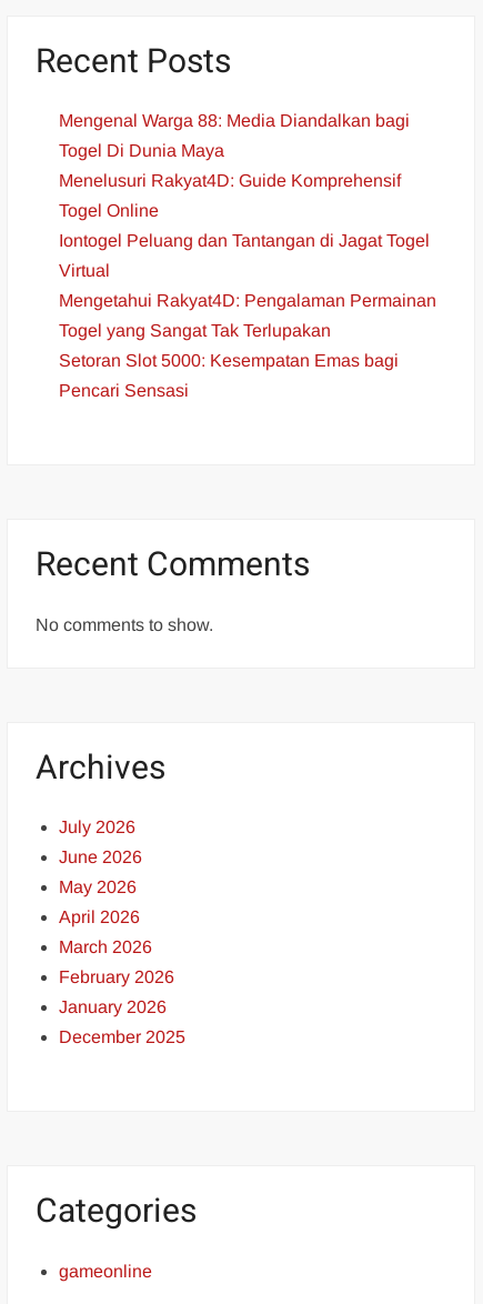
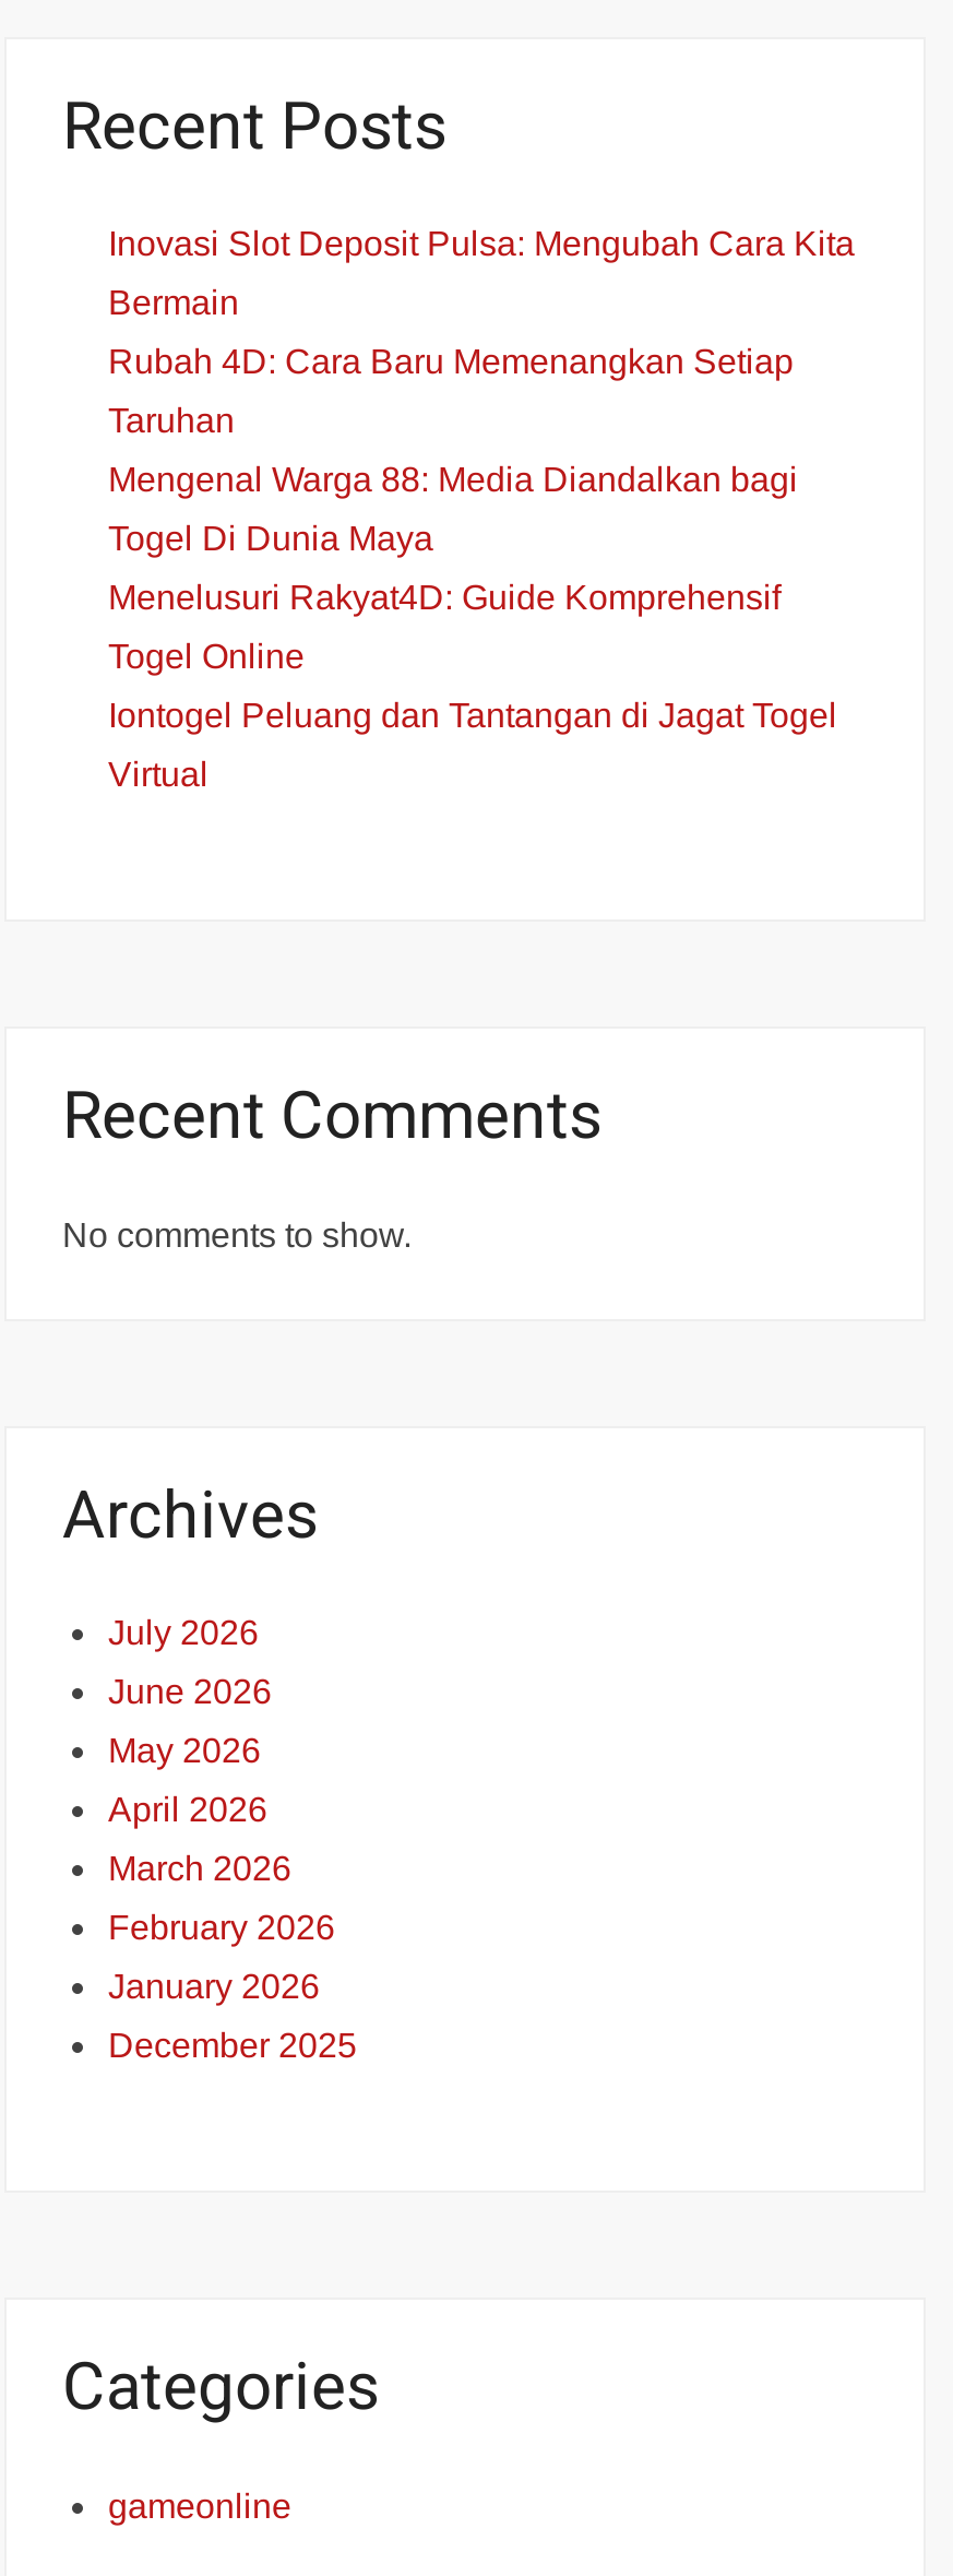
+ Inovasi Slot Deposit Pulsa: Mengubah Cara Kita
+ Bermain
+ Rubah 4D: Cara Baru Memenangkan Setiap
+ Taruhan

moved down: Mengenal Warga 88: Media Diandalkan bagi | Togel Di Dunia Maya | Menelusuri Rakyat4D: Guide Komprehensif | Togel Online | Iontogel Peluang dan Tantangan di Jagat Togel | Virtual

- Mengetahui Rakyat4D: Pengalaman Permainan
- Togel yang Sangat Tak Terlupakan
- Setoran Slot 5000: Kesempatan Emas bagi
- Pencari Sensasi
